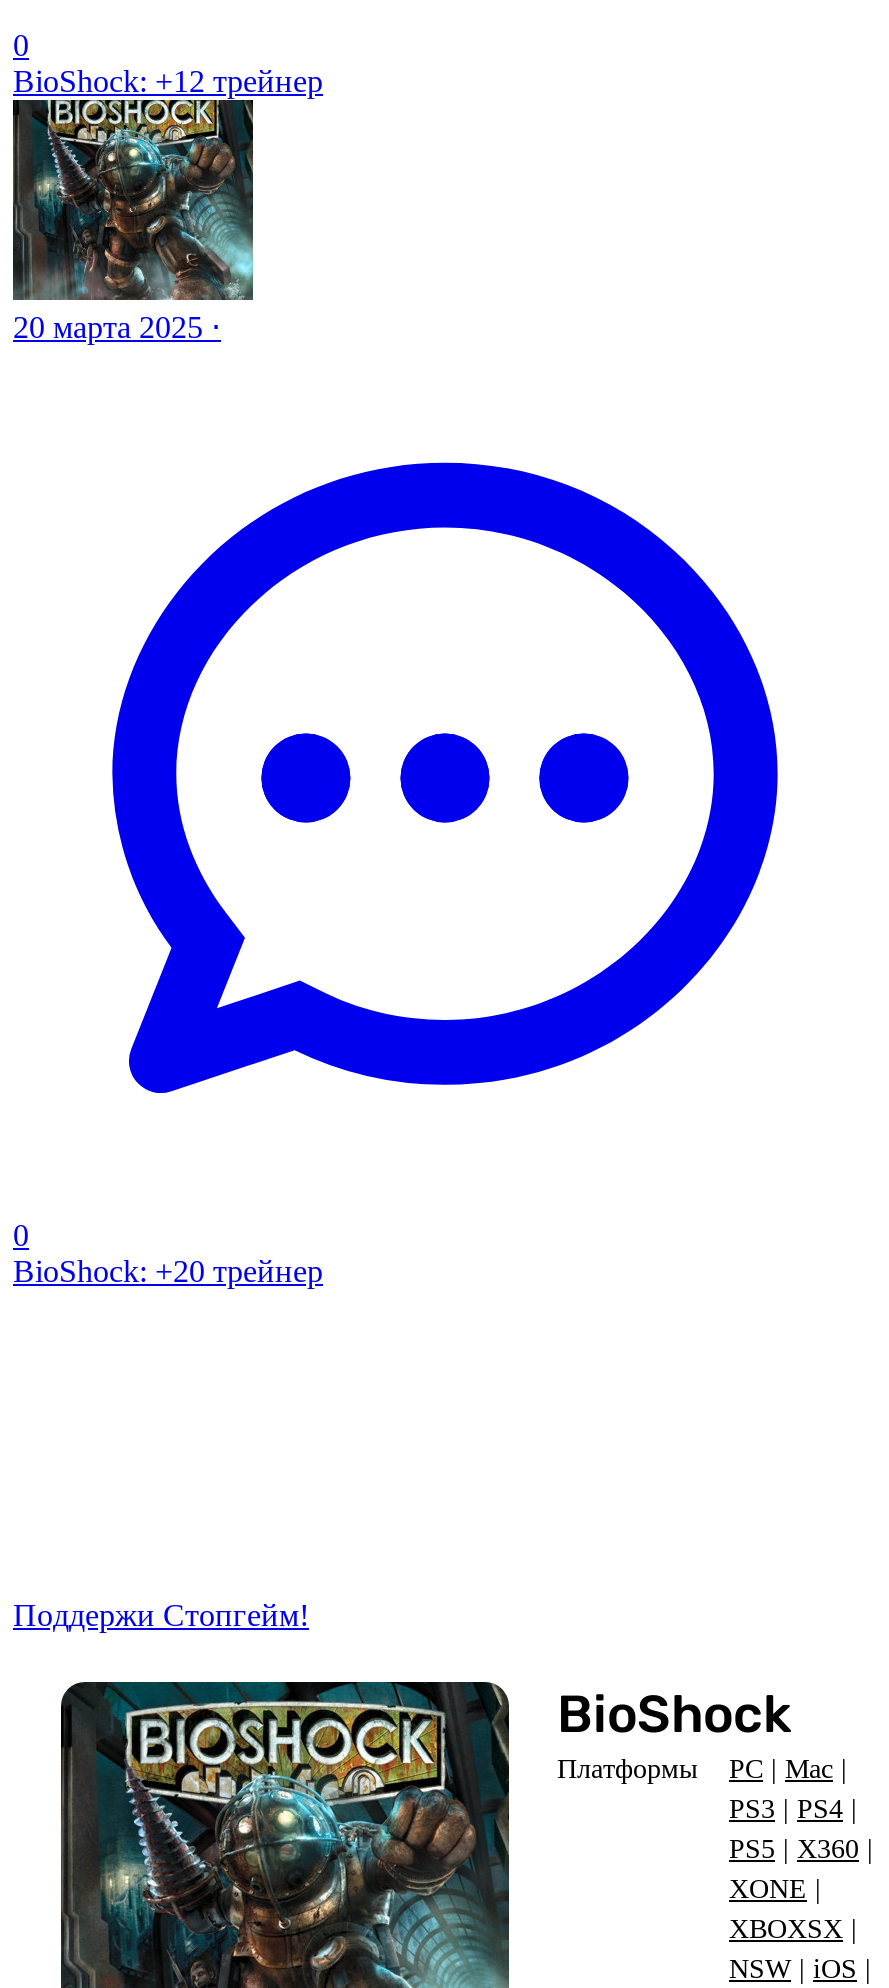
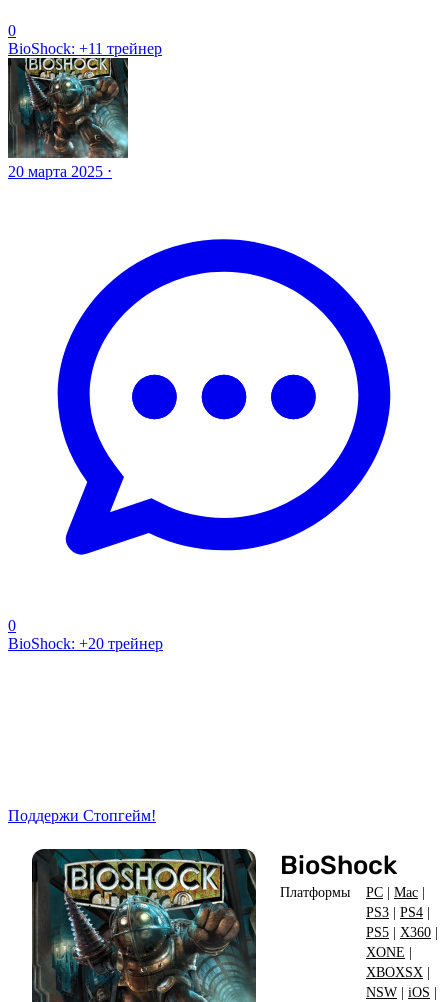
- BioShock: +12 трейнер
+ BioShock: +11 трейнер
